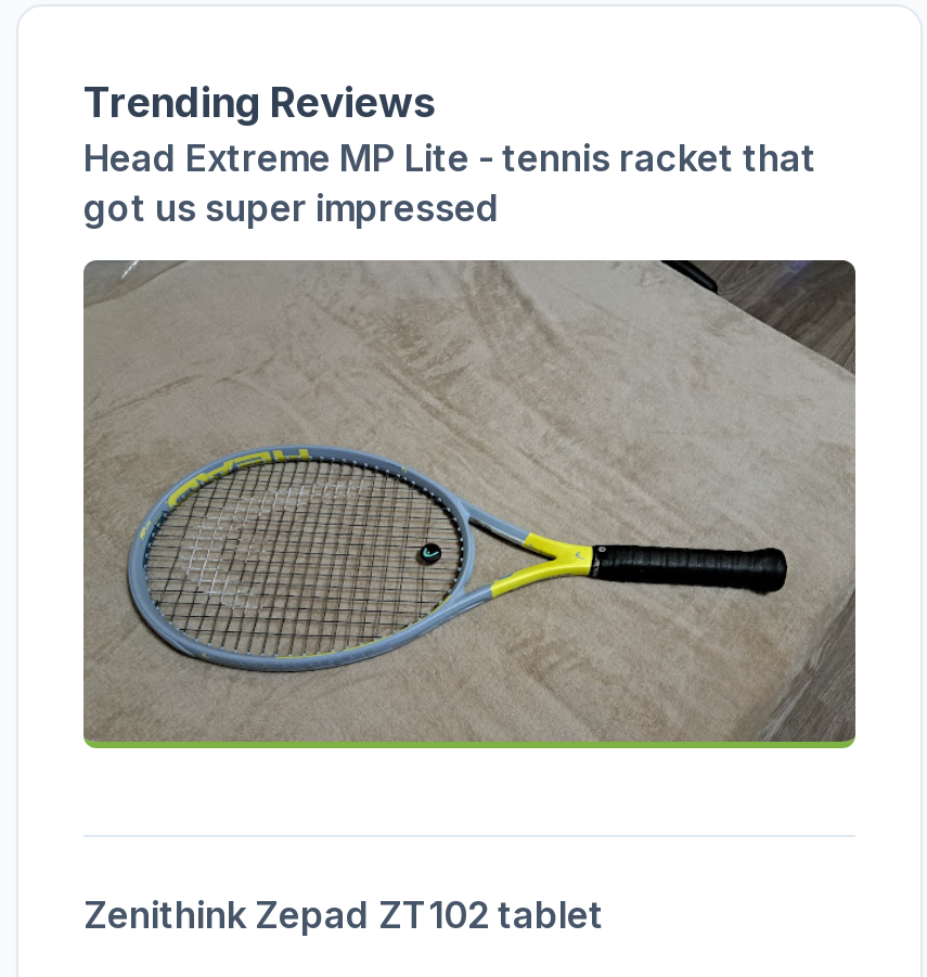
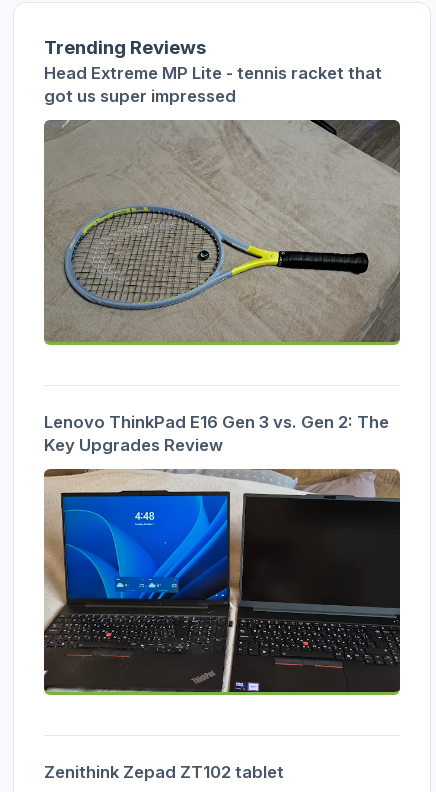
+ Lenovo ThinkPad E16 Gen 3 vs. Gen 2: The
+ Key Upgrades Review

+ [image]
